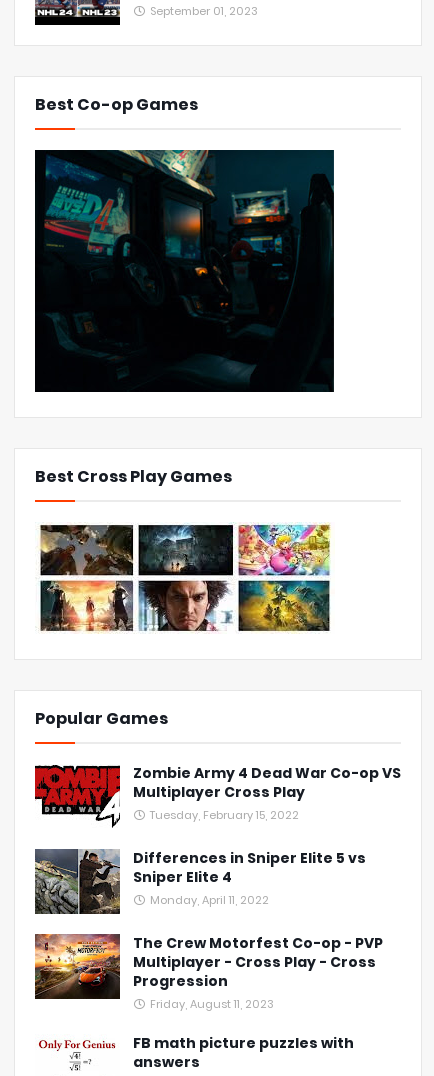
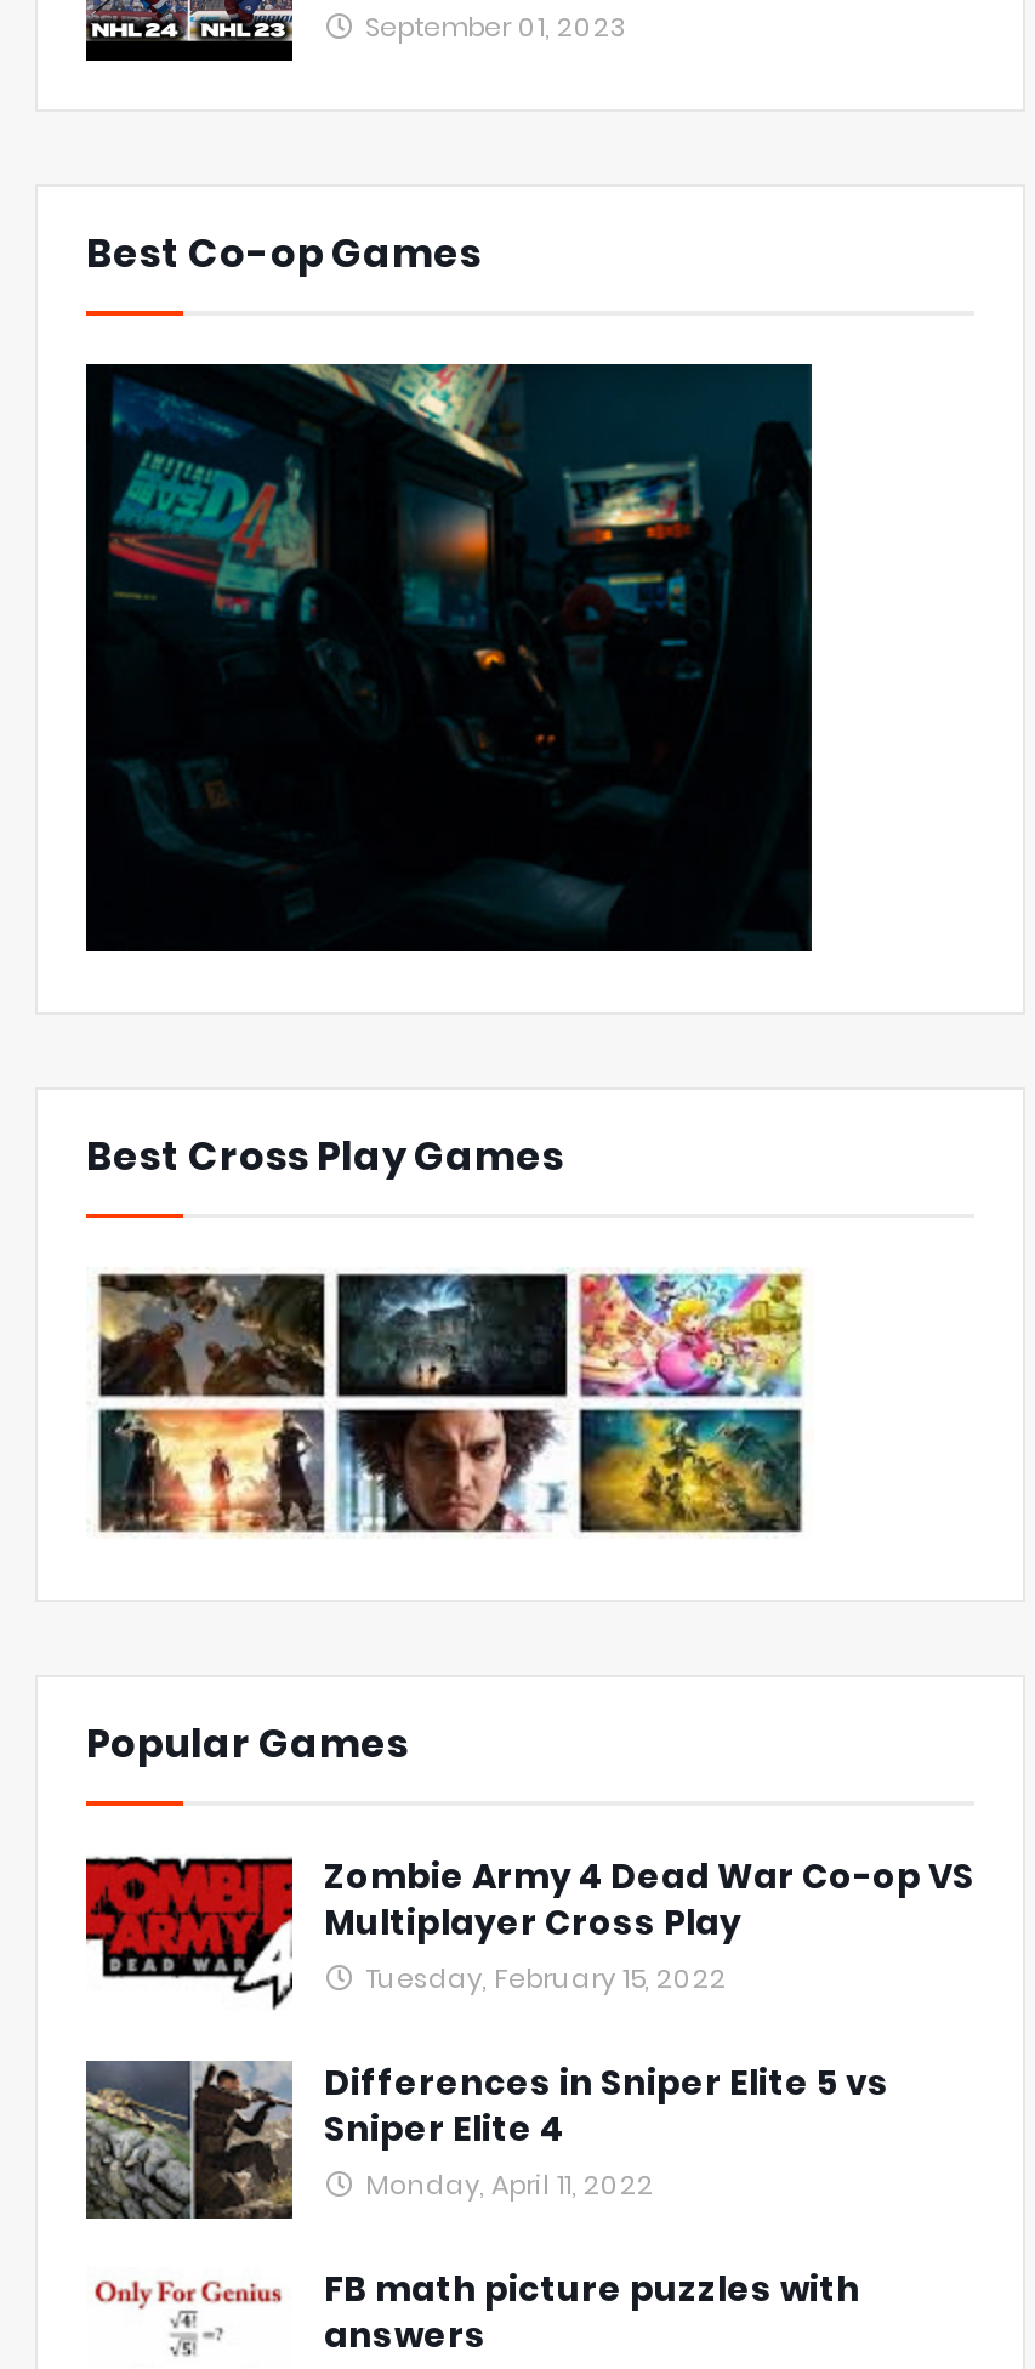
- [image]
- The Crew Motorfest Co-op - PVP
- Multiplayer - Cross Play - Cross
- Progression
- Friday, August 11, 2023
